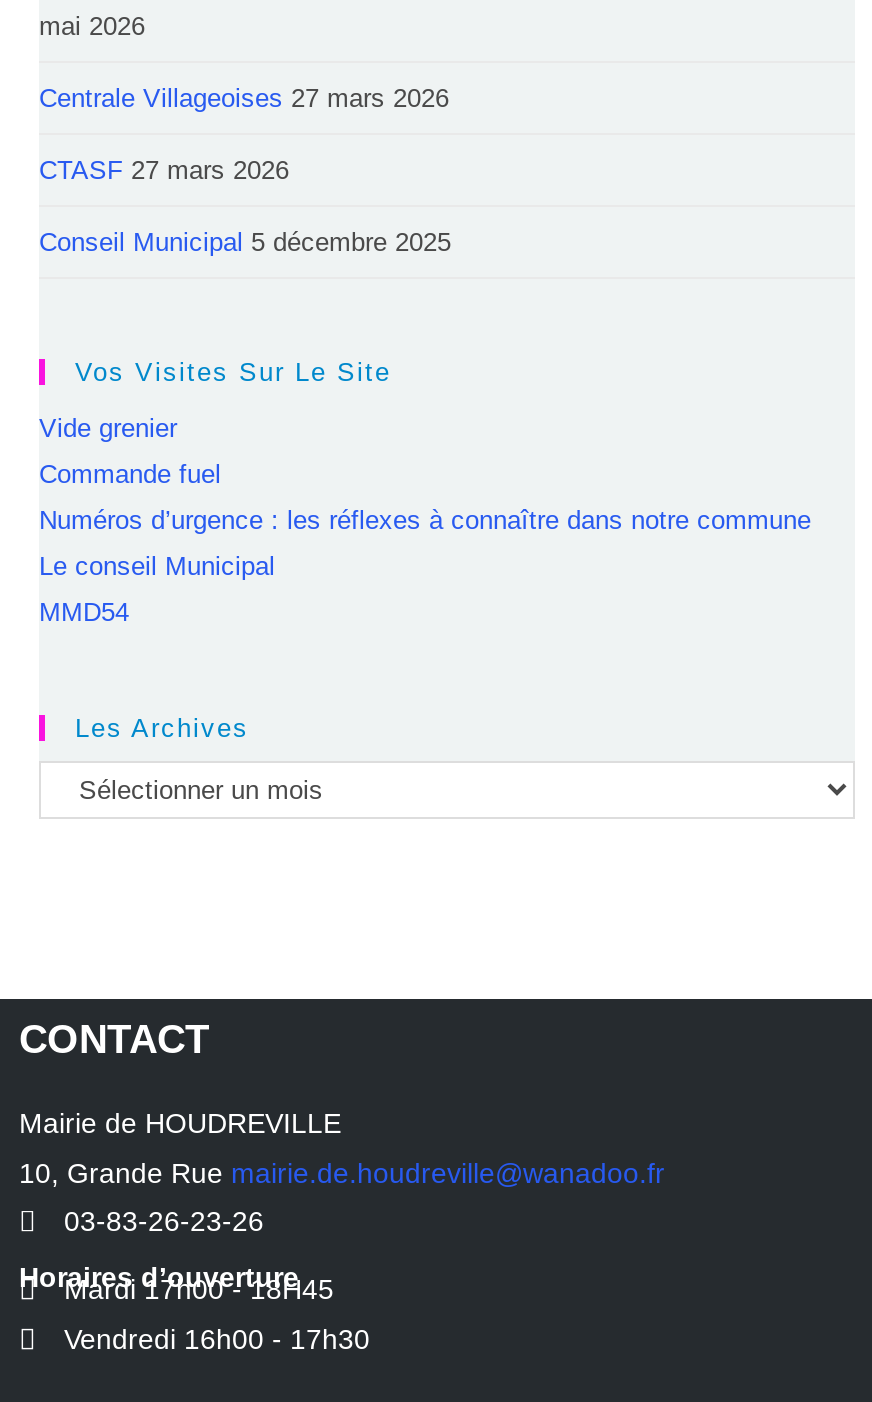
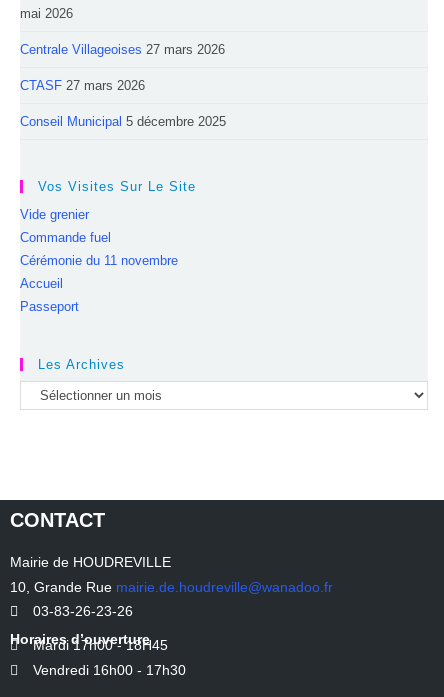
- Numéros d’urgence : les réflexes à connaître dans notre commune
+ Cérémonie du 11 novembre

- Le conseil Municipal
+ Accueil

- MMD54
+ Passeport
